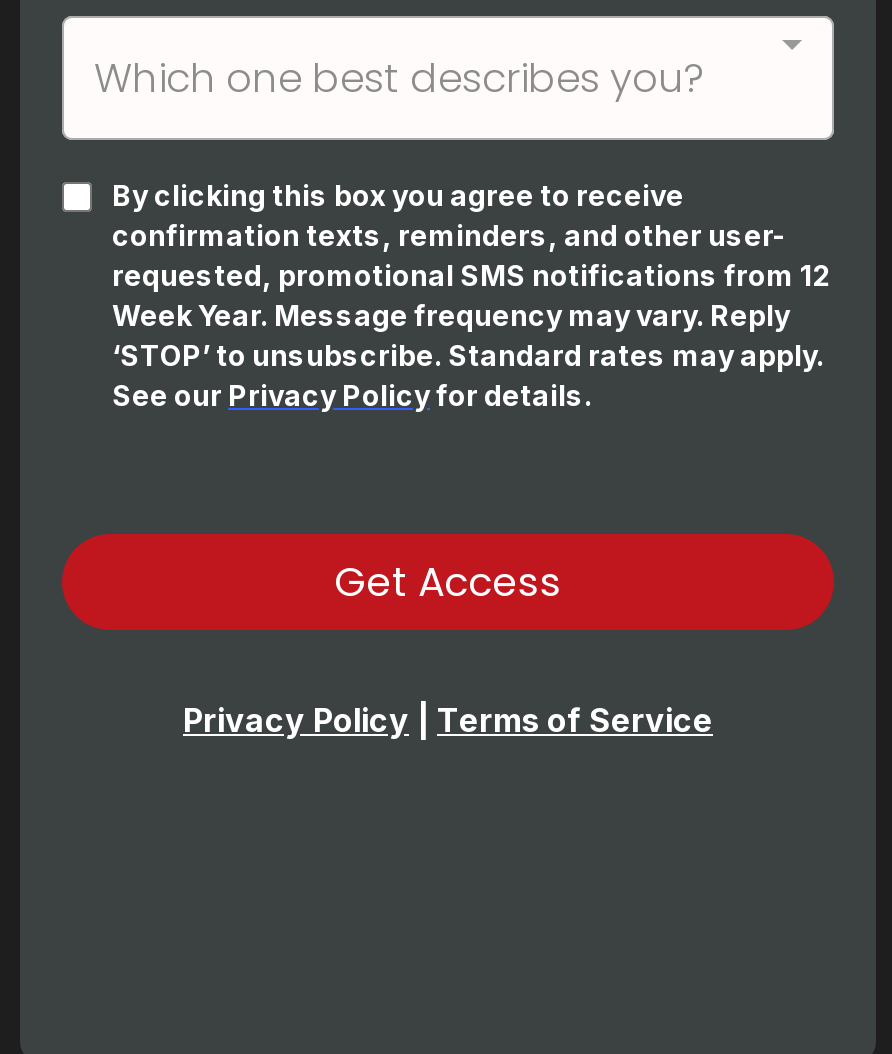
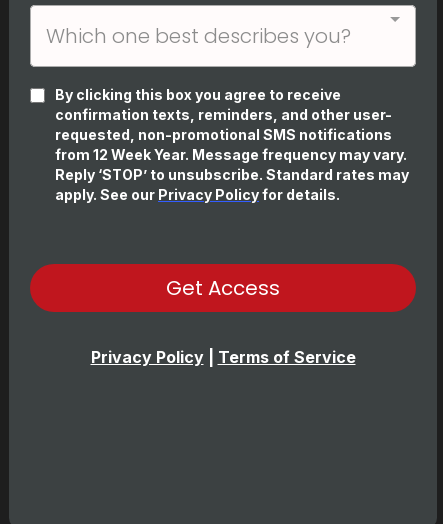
- requested, promotional SMS notifications from 12
- Week Year. Message frequency may vary. Reply
- ‘STOP’ to unsubscribe. Standard rates may apply.
- See our Privacy Policy for details.
+ requested, non-promotional SMS notifications
+ from 12 Week Year. Message frequency may vary.
+ Reply ‘STOP’ to unsubscribe. Standard rates may
+ apply. See our Privacy Policy for details.
